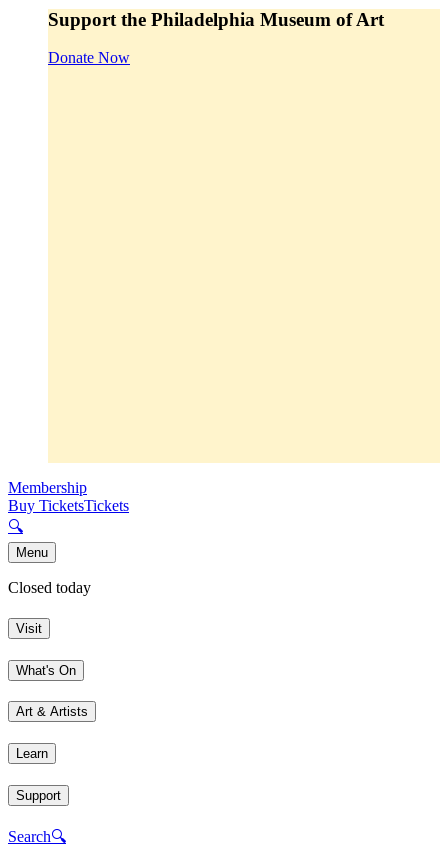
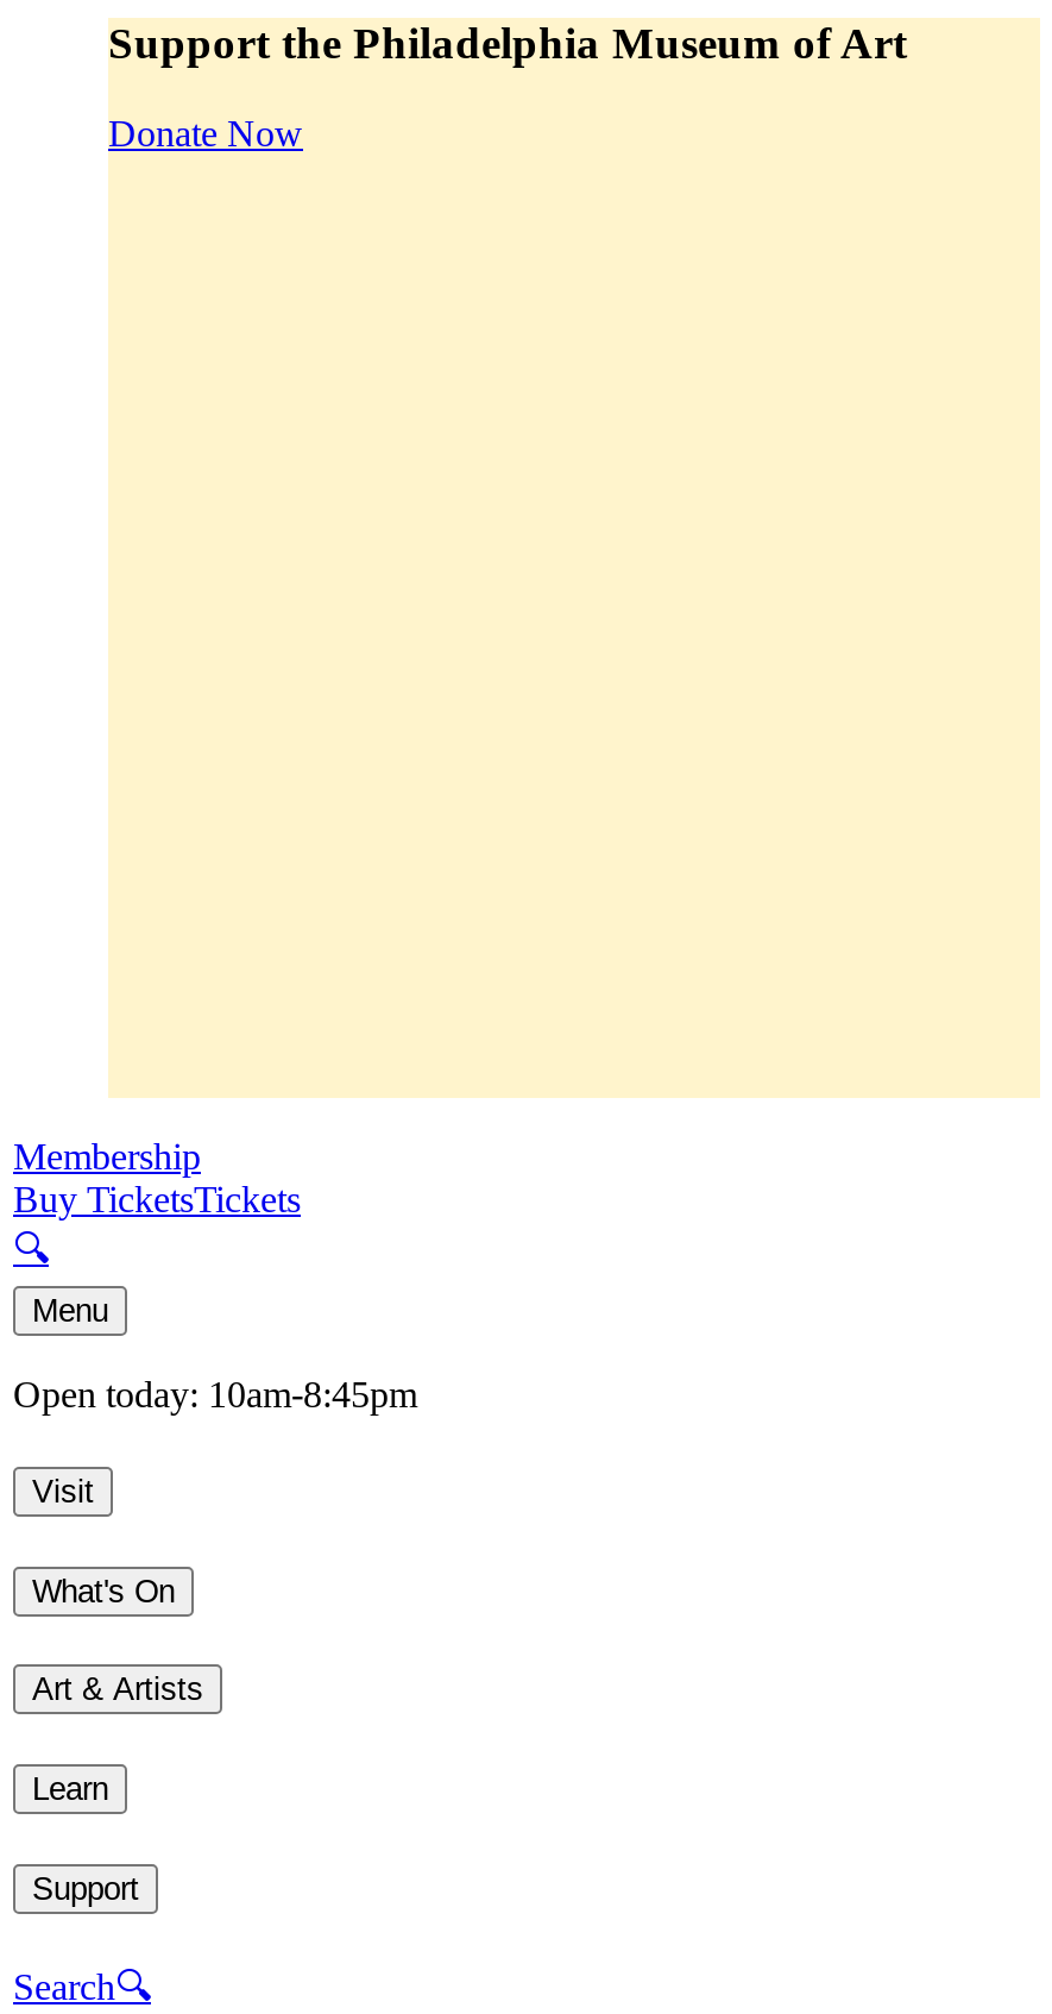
- Closed today
+ Open today: 10am-8:45pm
